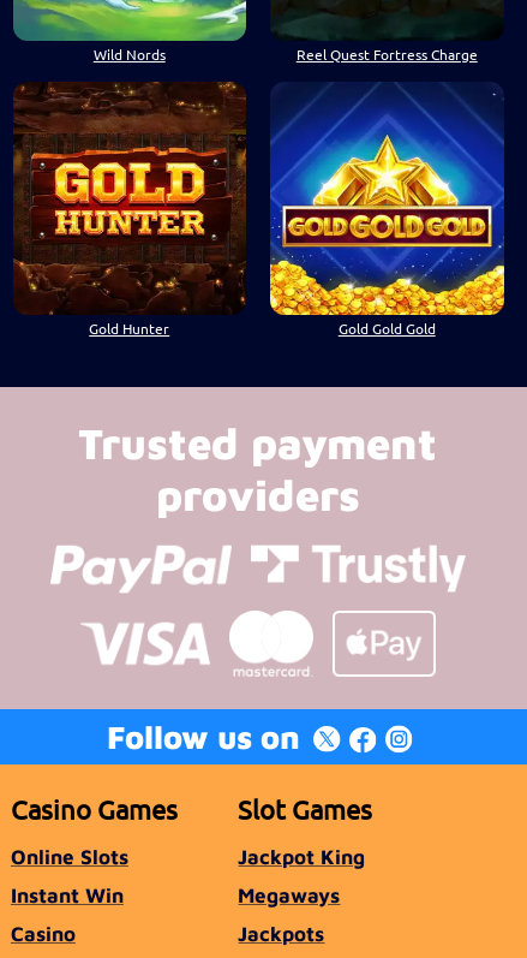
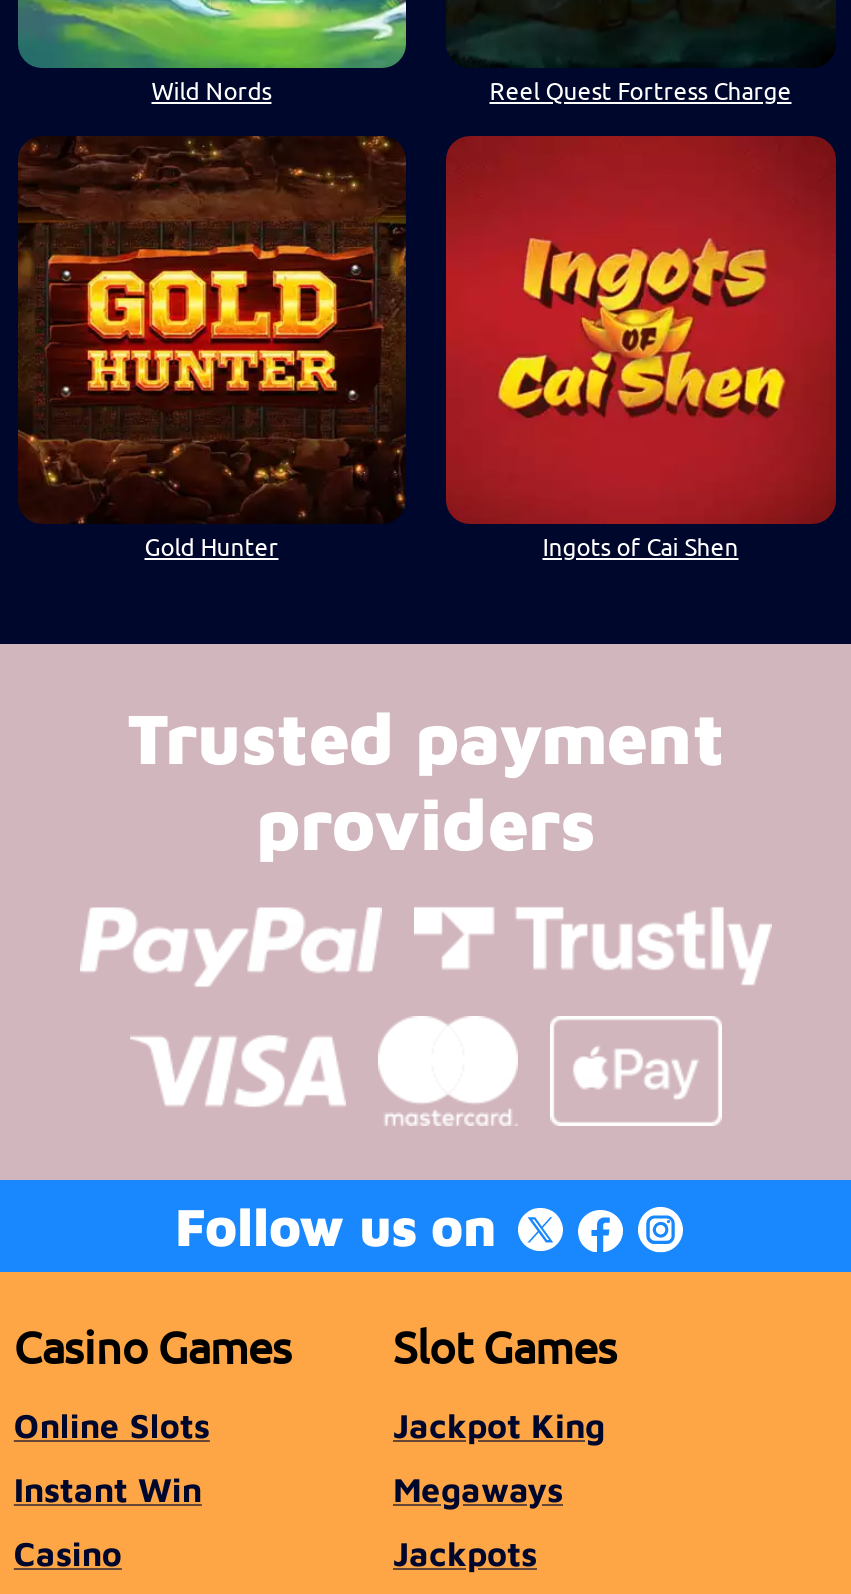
- [image]
- Gold Gold Gold
+ [image]
+ Ingots of Cai Shen
